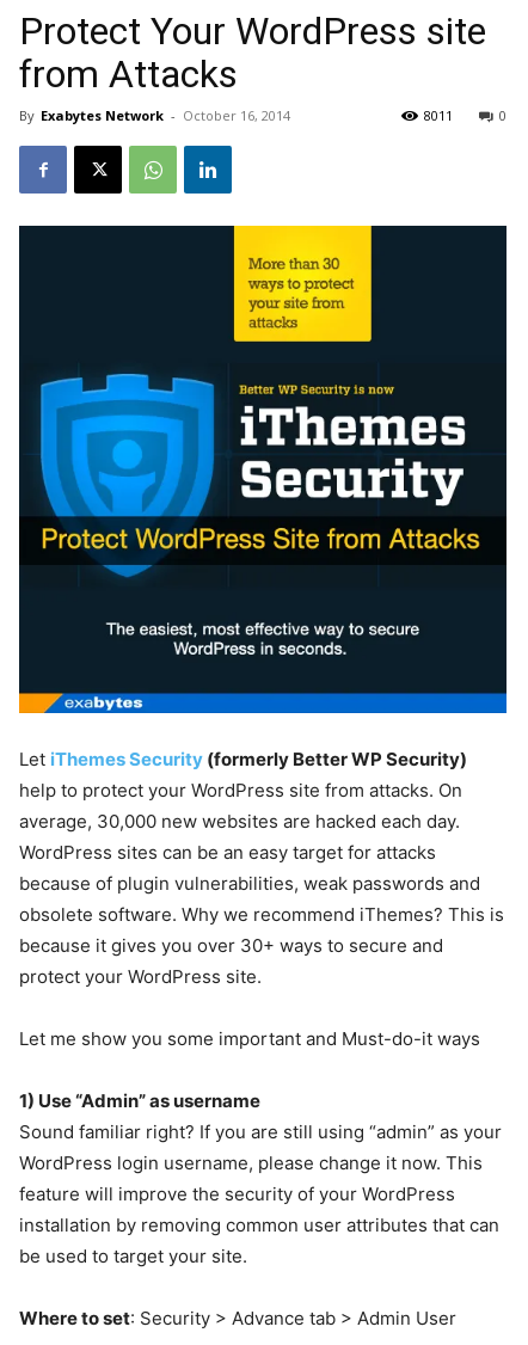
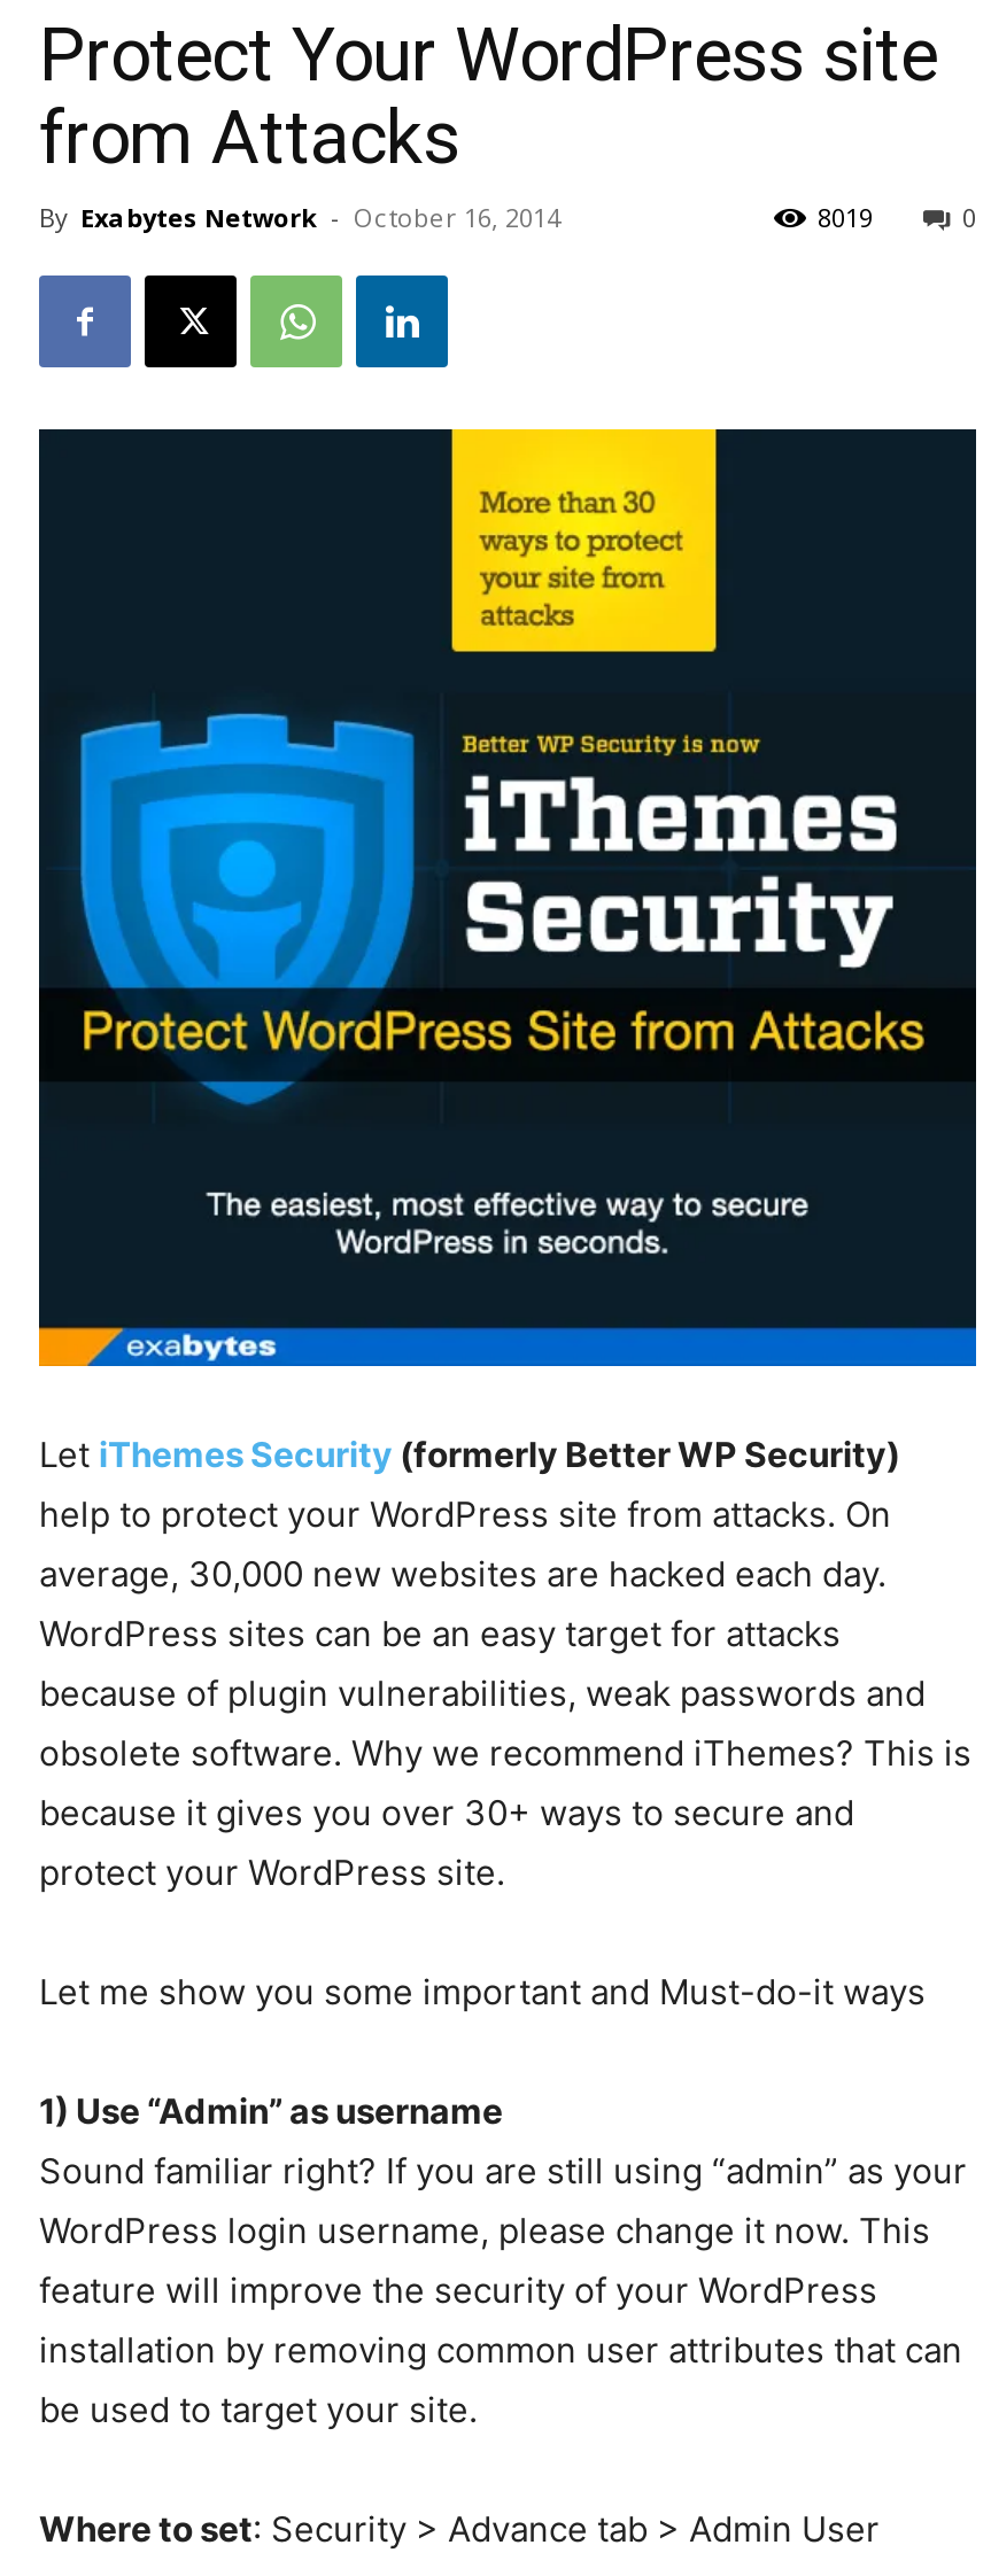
- 8011
+ 8019
